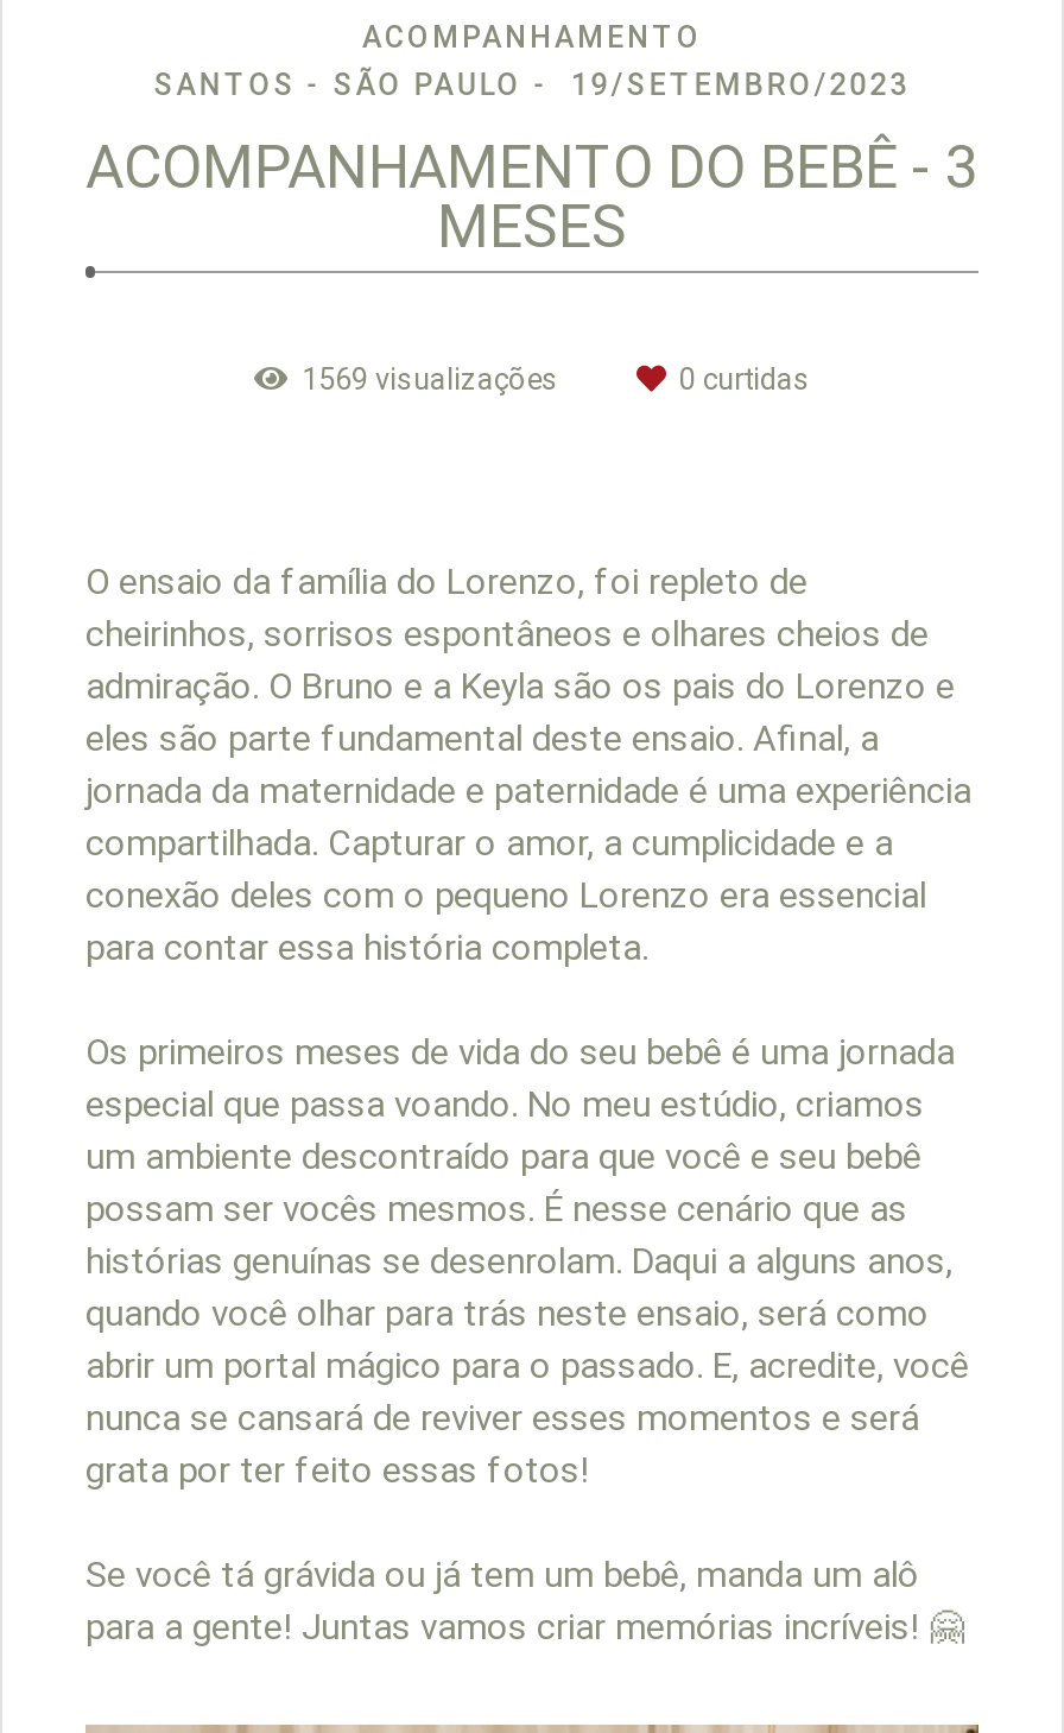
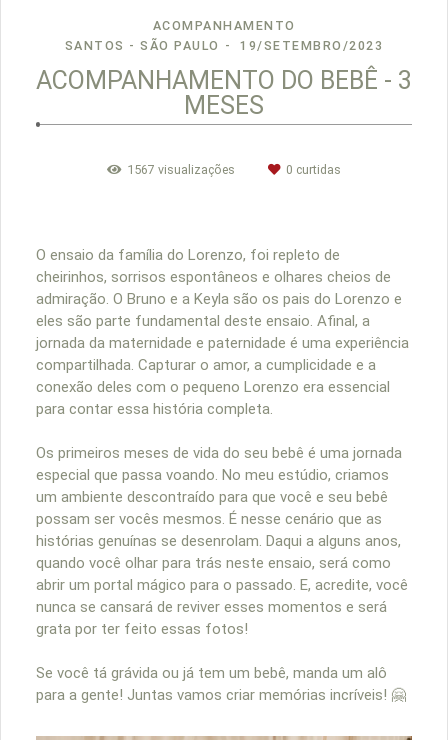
- 1569 visualizações
+ 1567 visualizações
